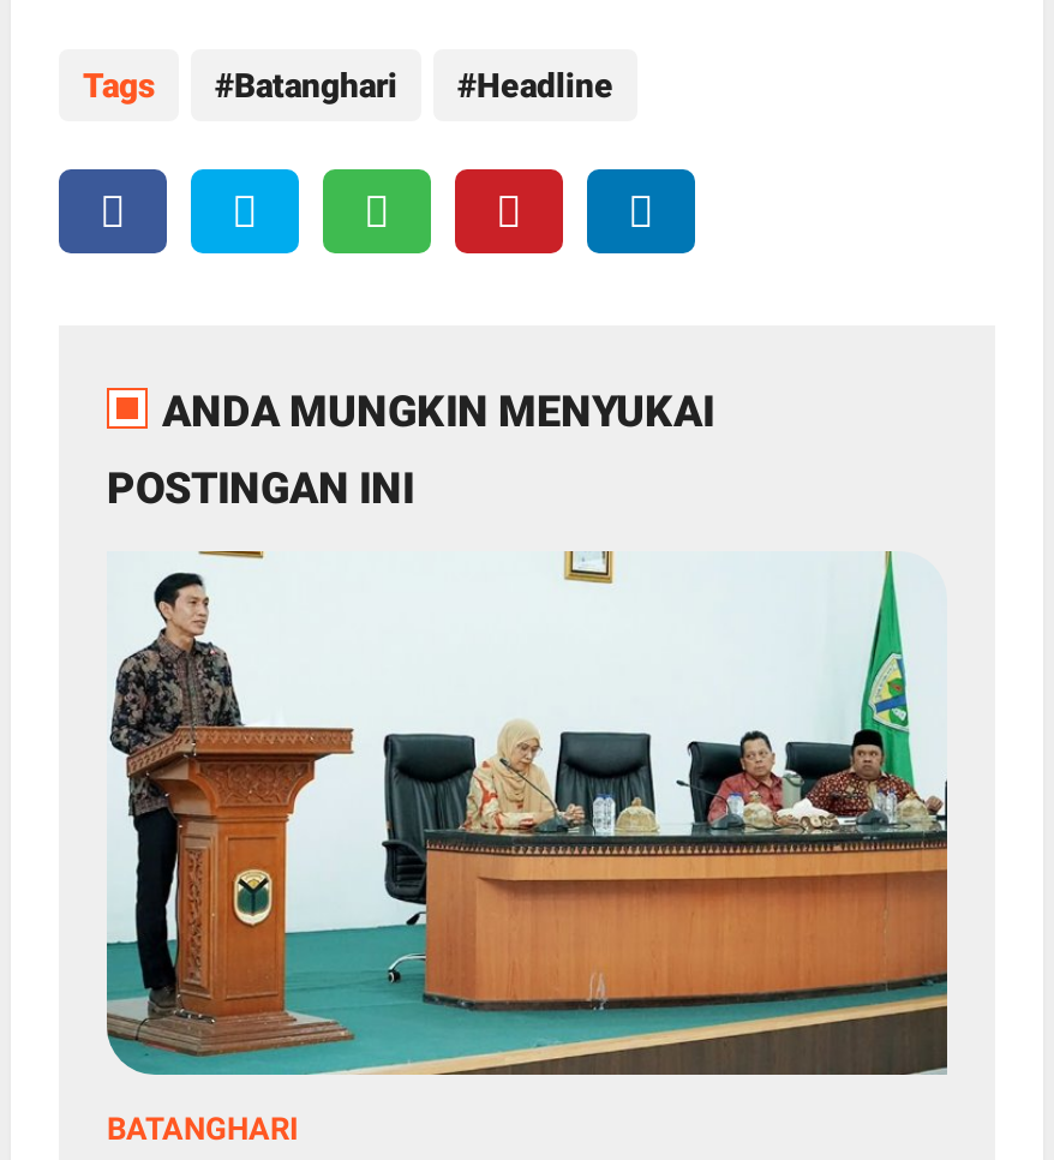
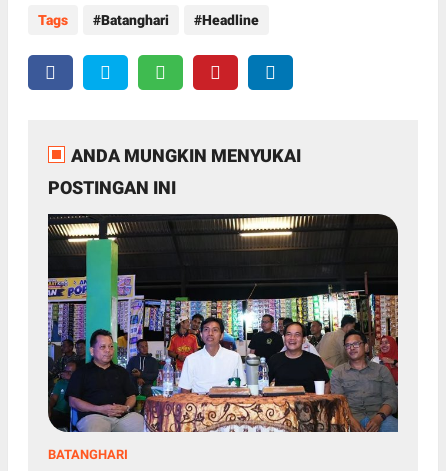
- [image]
+ [image]
